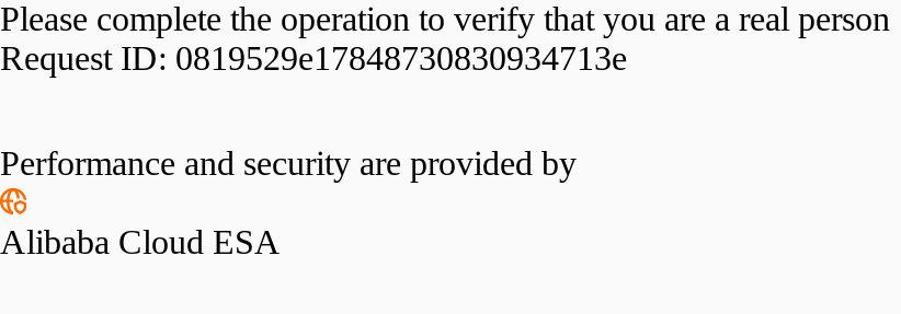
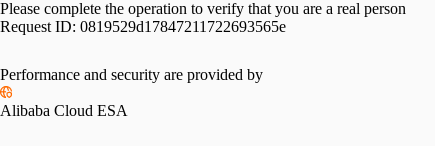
- Request ID: 0819529e17848730830934713e
+ Request ID: 0819529d17847211722693565e
